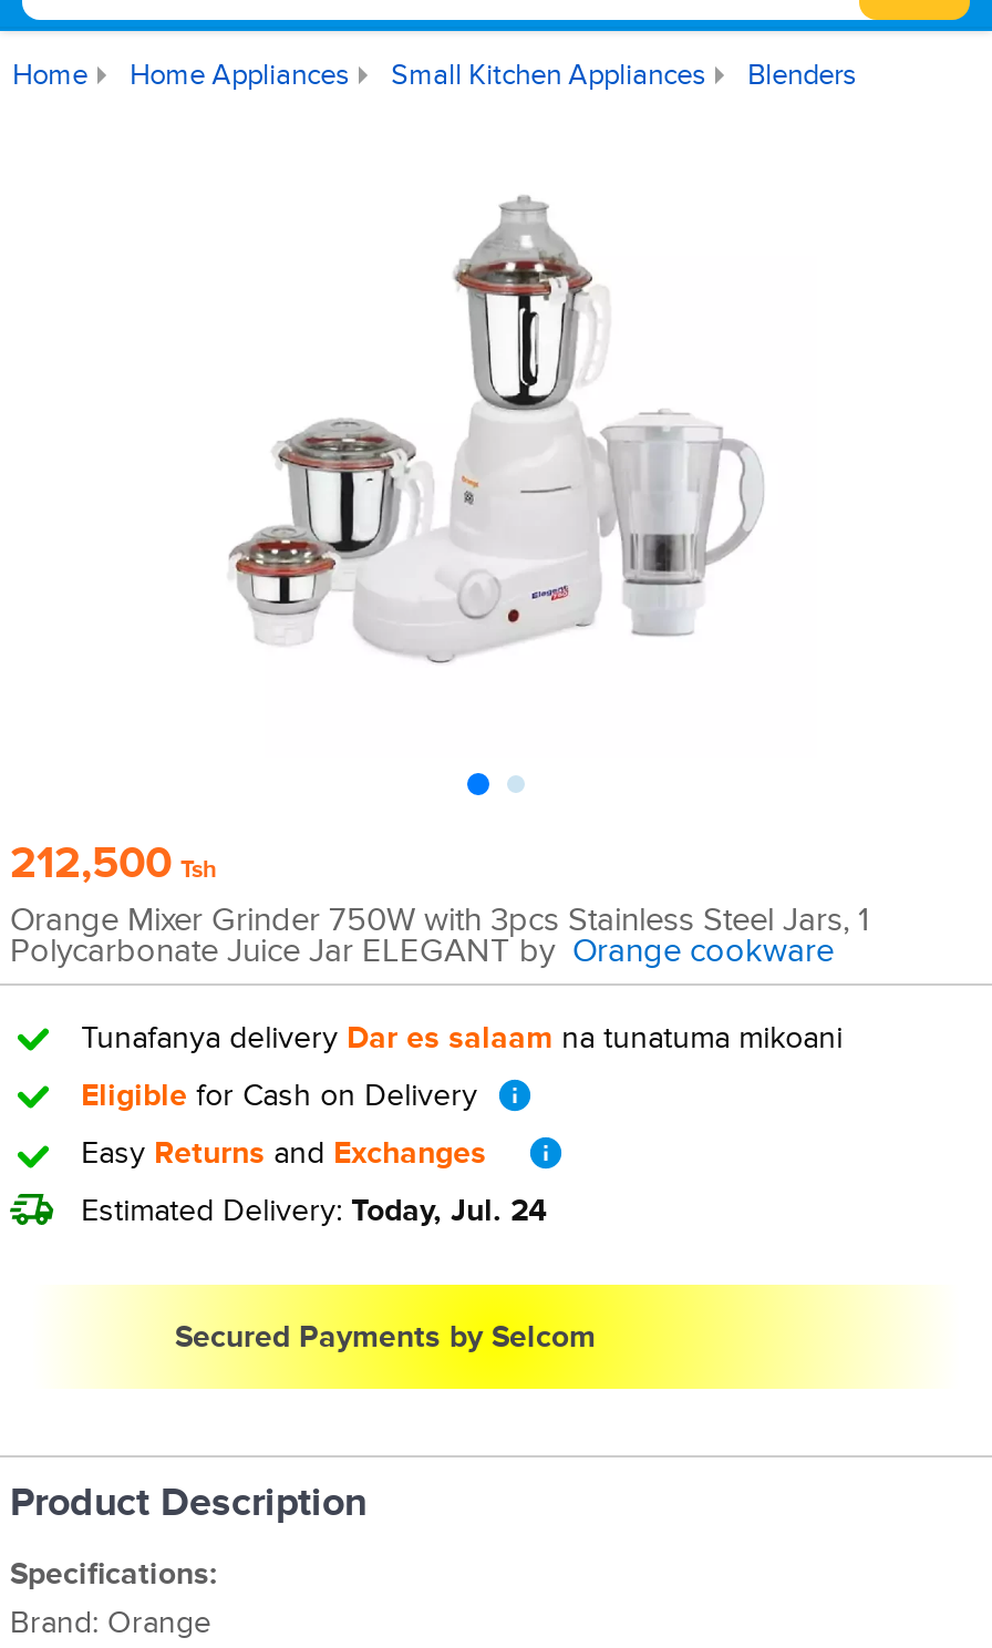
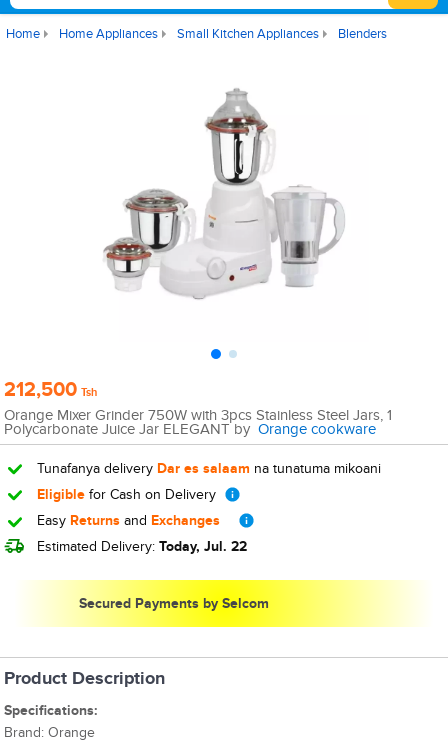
- Estimated Delivery: Today, Jul. 24
+ Estimated Delivery: Today, Jul. 22
